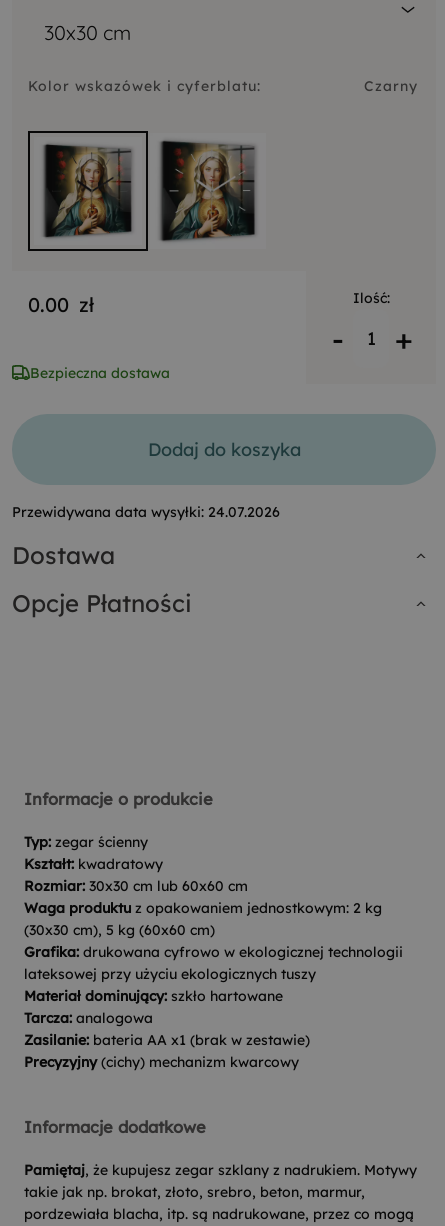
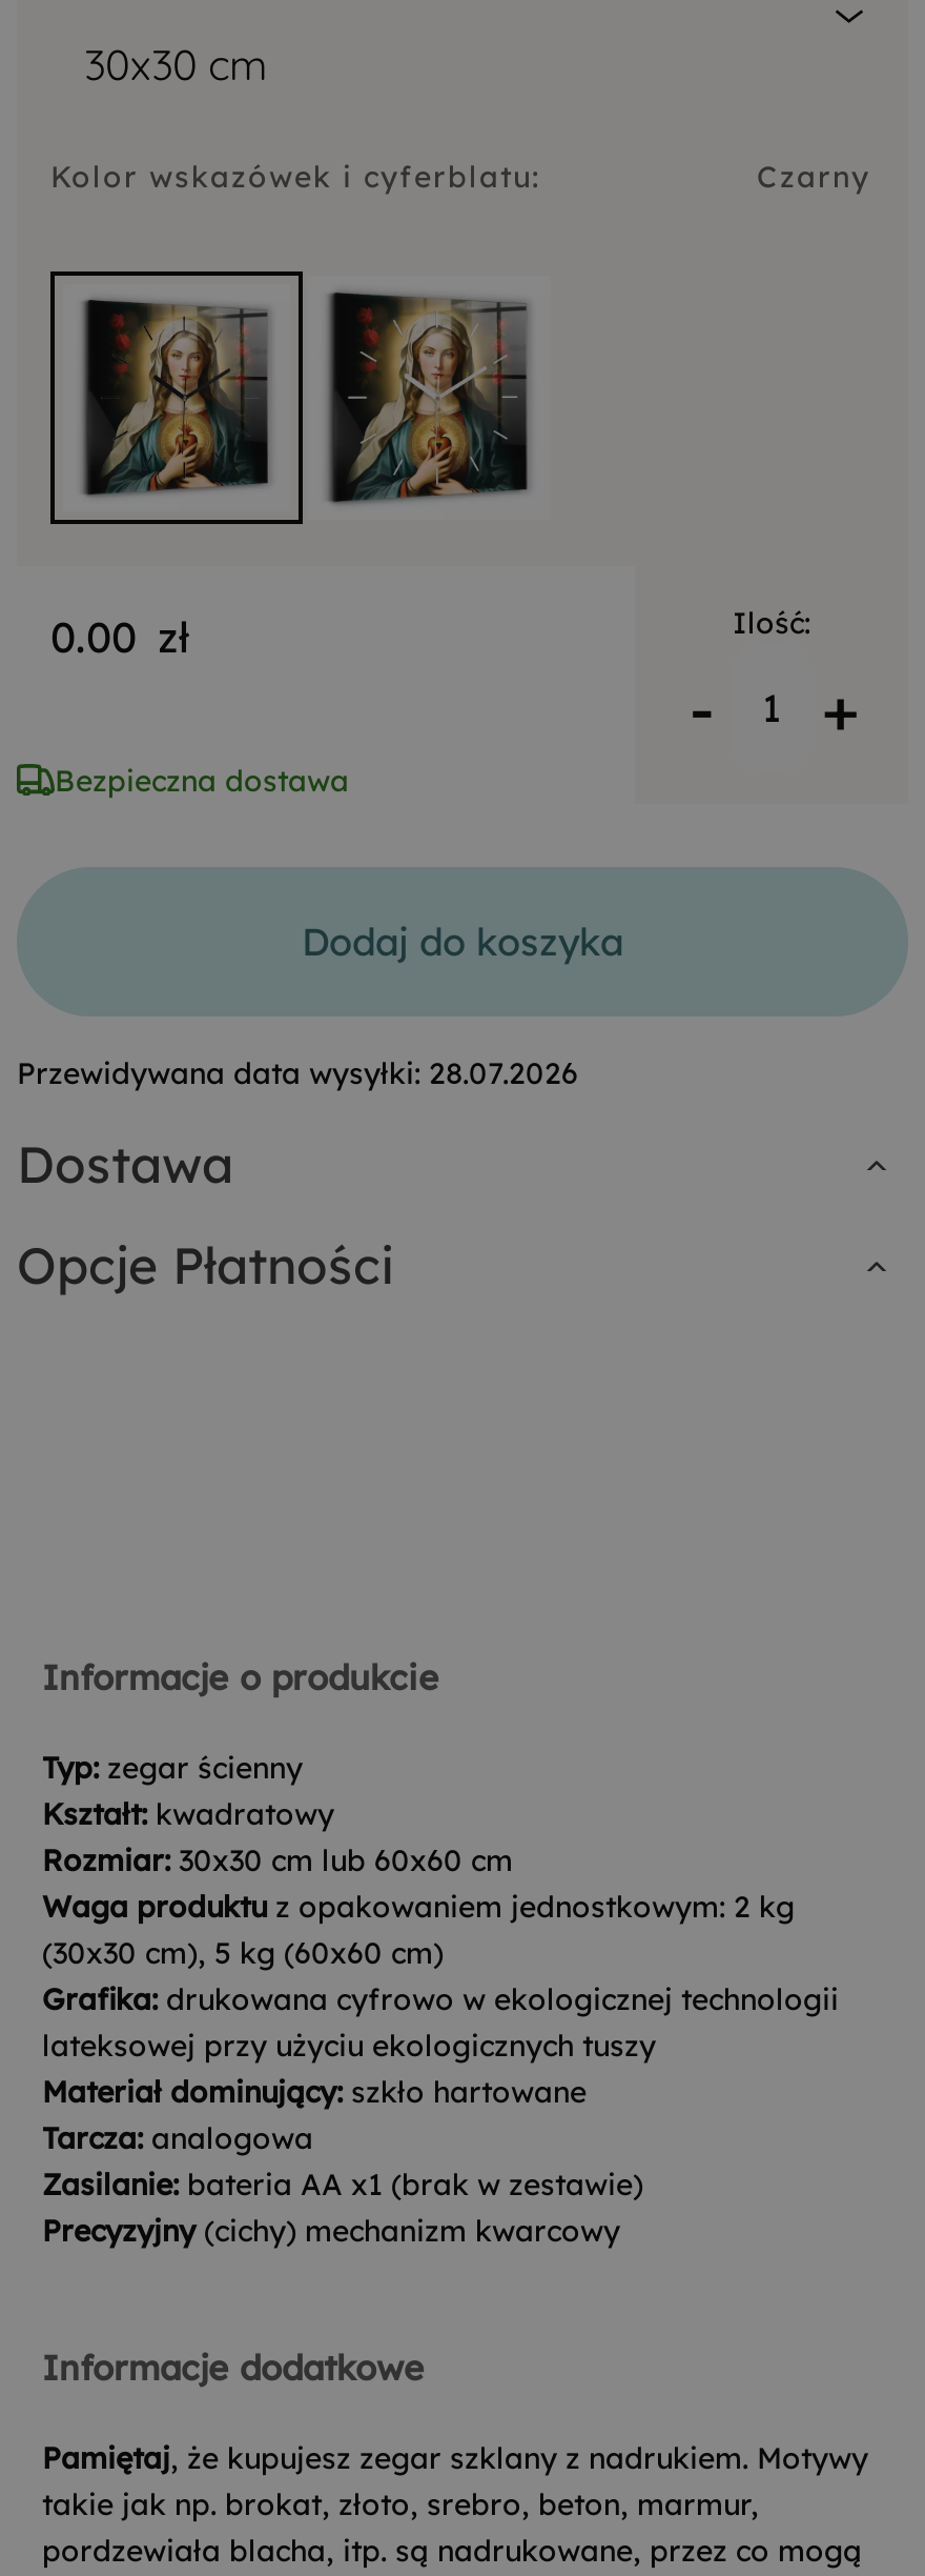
- Przewidywana data wysyłki: 24.07.2026
+ Przewidywana data wysyłki: 28.07.2026
